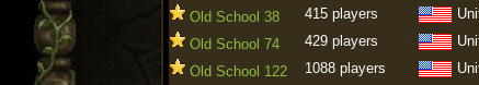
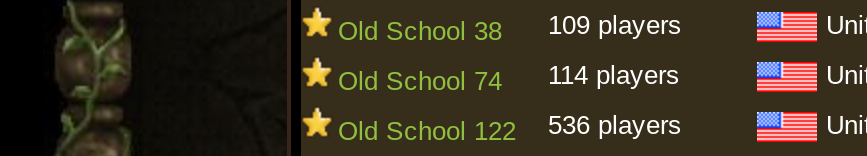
- Old School 38 415 players
+ Old School 38 109 players

- Old School 74 429 players
+ Old School 74 114 players

- Old School 122 1088 players
+ Old School 122 536 players
